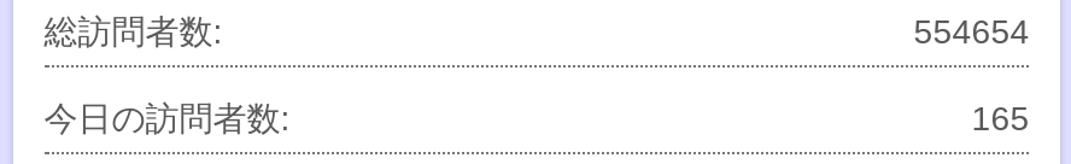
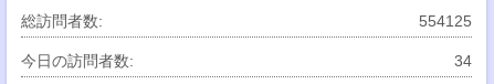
- 554654
+ 554125

- 165
+ 34
